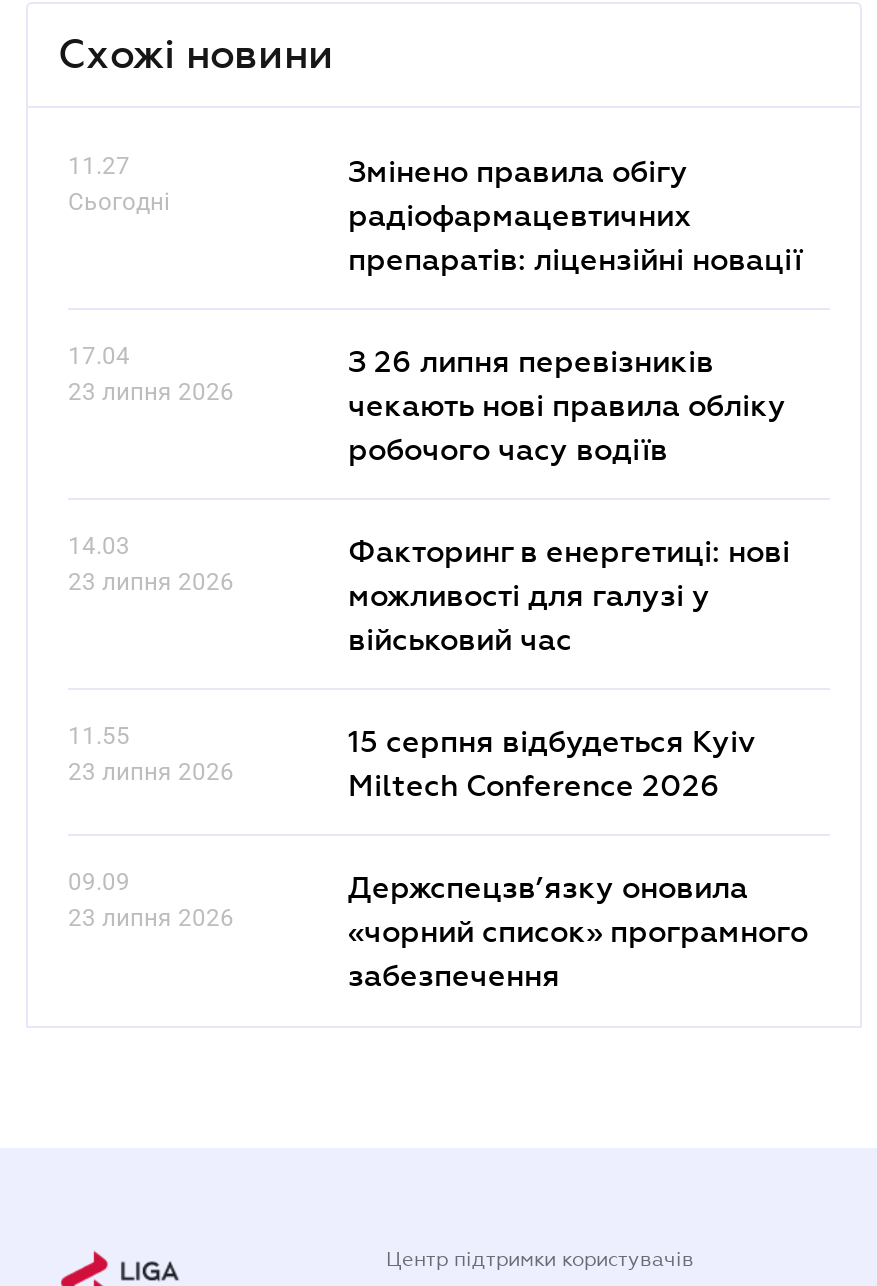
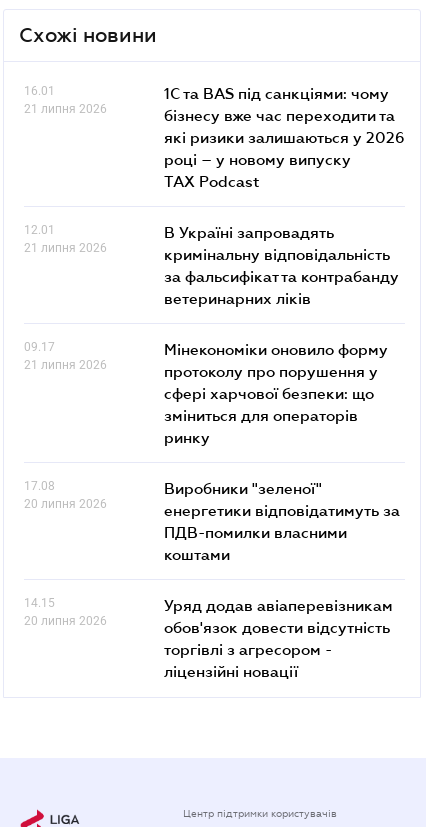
- 11.27
- Сьогодні
+ 16.01
+ 21 липня 2026

- Змінено правила обігу
- радіофармацевтичних
- препаратів: ліцензійні новації
+ 1С та BAS під санкціями: чому
+ бізнесу вже час переходити та
+ які ризики залишаються у 2026
+ році – у новому випуску
+ TAX Podcast

- 17.04
- 23 липня 2026
+ 12.01
+ 21 липня 2026

- З 26 липня перевізників
- чекають нові правила обліку
- робочого часу водіїв
+ В Україні запровадять
+ кримінальну відповідальність
+ за фальсифікат та контрабанду
+ ветеринарних ліків

- 14.03
- 23 липня 2026
+ 09.17
+ 21 липня 2026

- Факторинг в енергетиці: нові
- можливості для галузі у
- військовий час
+ Мінекономіки оновило форму
+ протоколу про порушення у
+ сфері харчової безпеки: що
+ зміниться для операторів
+ ринку

- 11.55
- 23 липня 2026
+ 17.08
+ 20 липня 2026

- 15 серпня відбудеться Kyiv
- Miltech Conference 2026
+ Виробники "зеленої"
+ енергетики відповідатимуть за
+ ПДВ-помилки власними
+ коштами

- 09.09
- 23 липня 2026
+ 14.15
+ 20 липня 2026

- Держспецзв’язку оновила
- «чорний список» програмного
- забезпечення
+ Уряд додав авіаперевізникам
+ обов'язок довести відсутність
+ торгівлі з агресором -
+ ліцензійні новації
